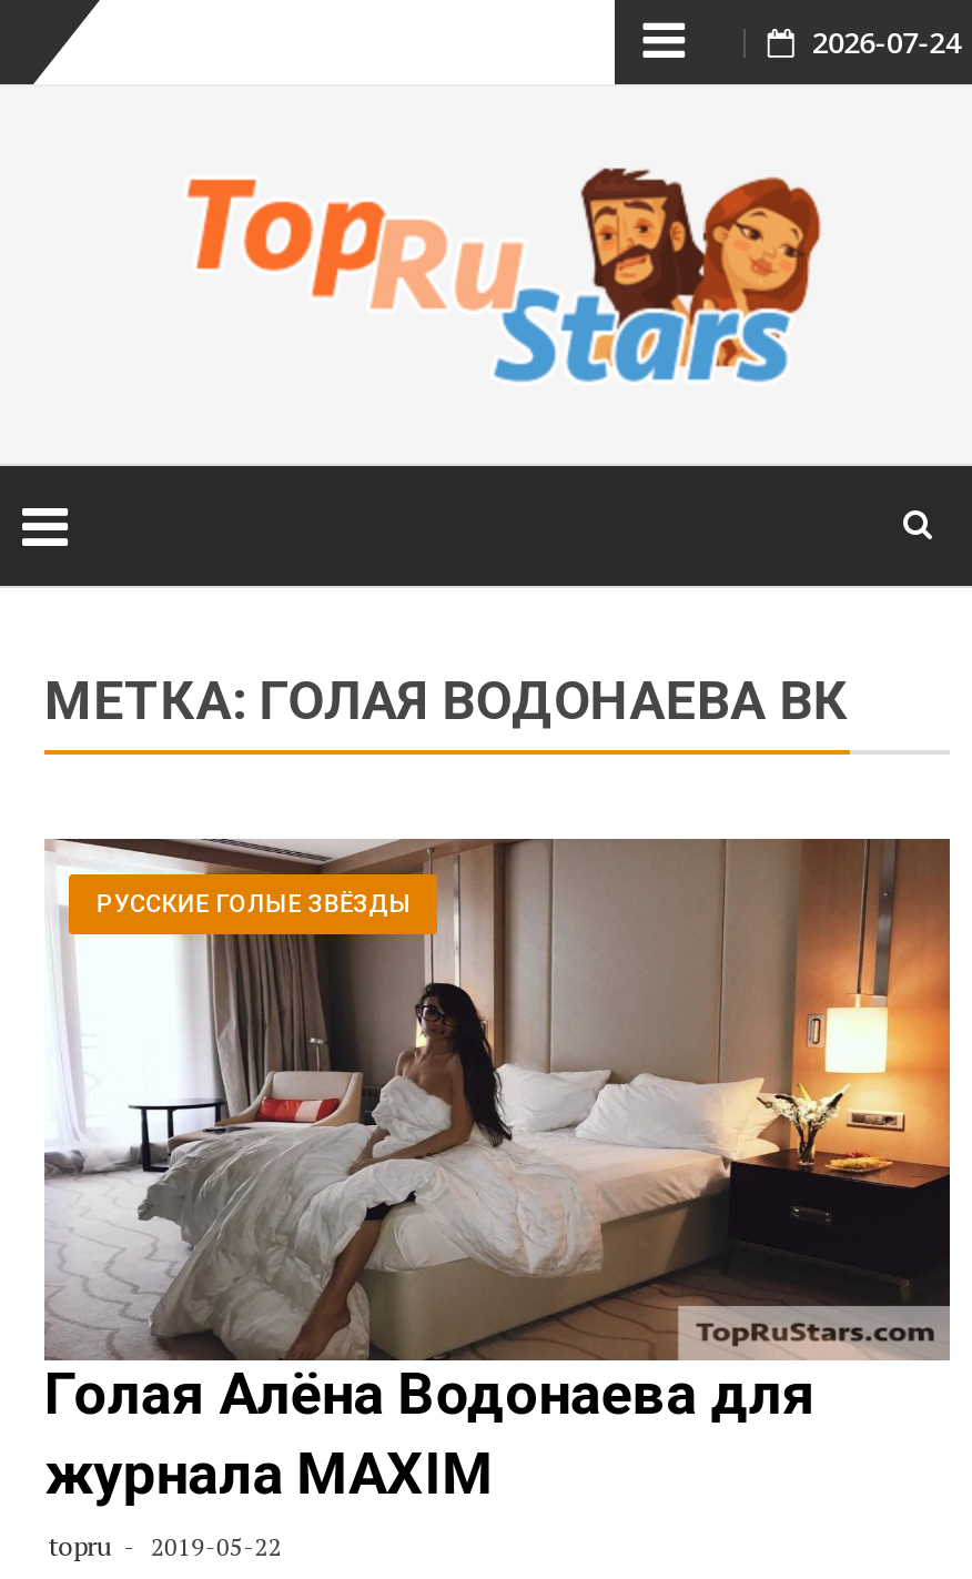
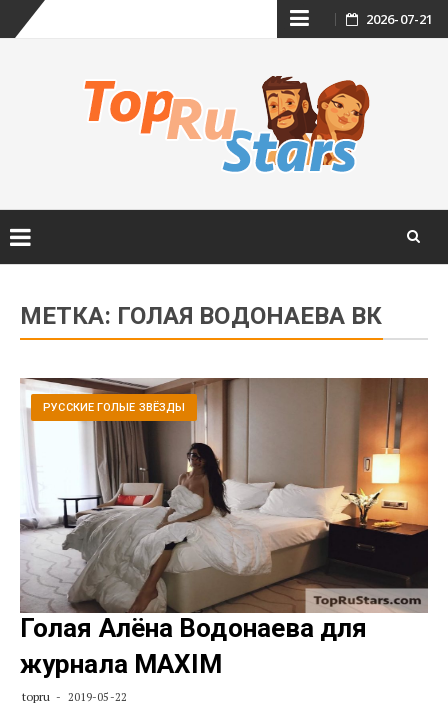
- 2026-07-24
+ 2026-07-21
